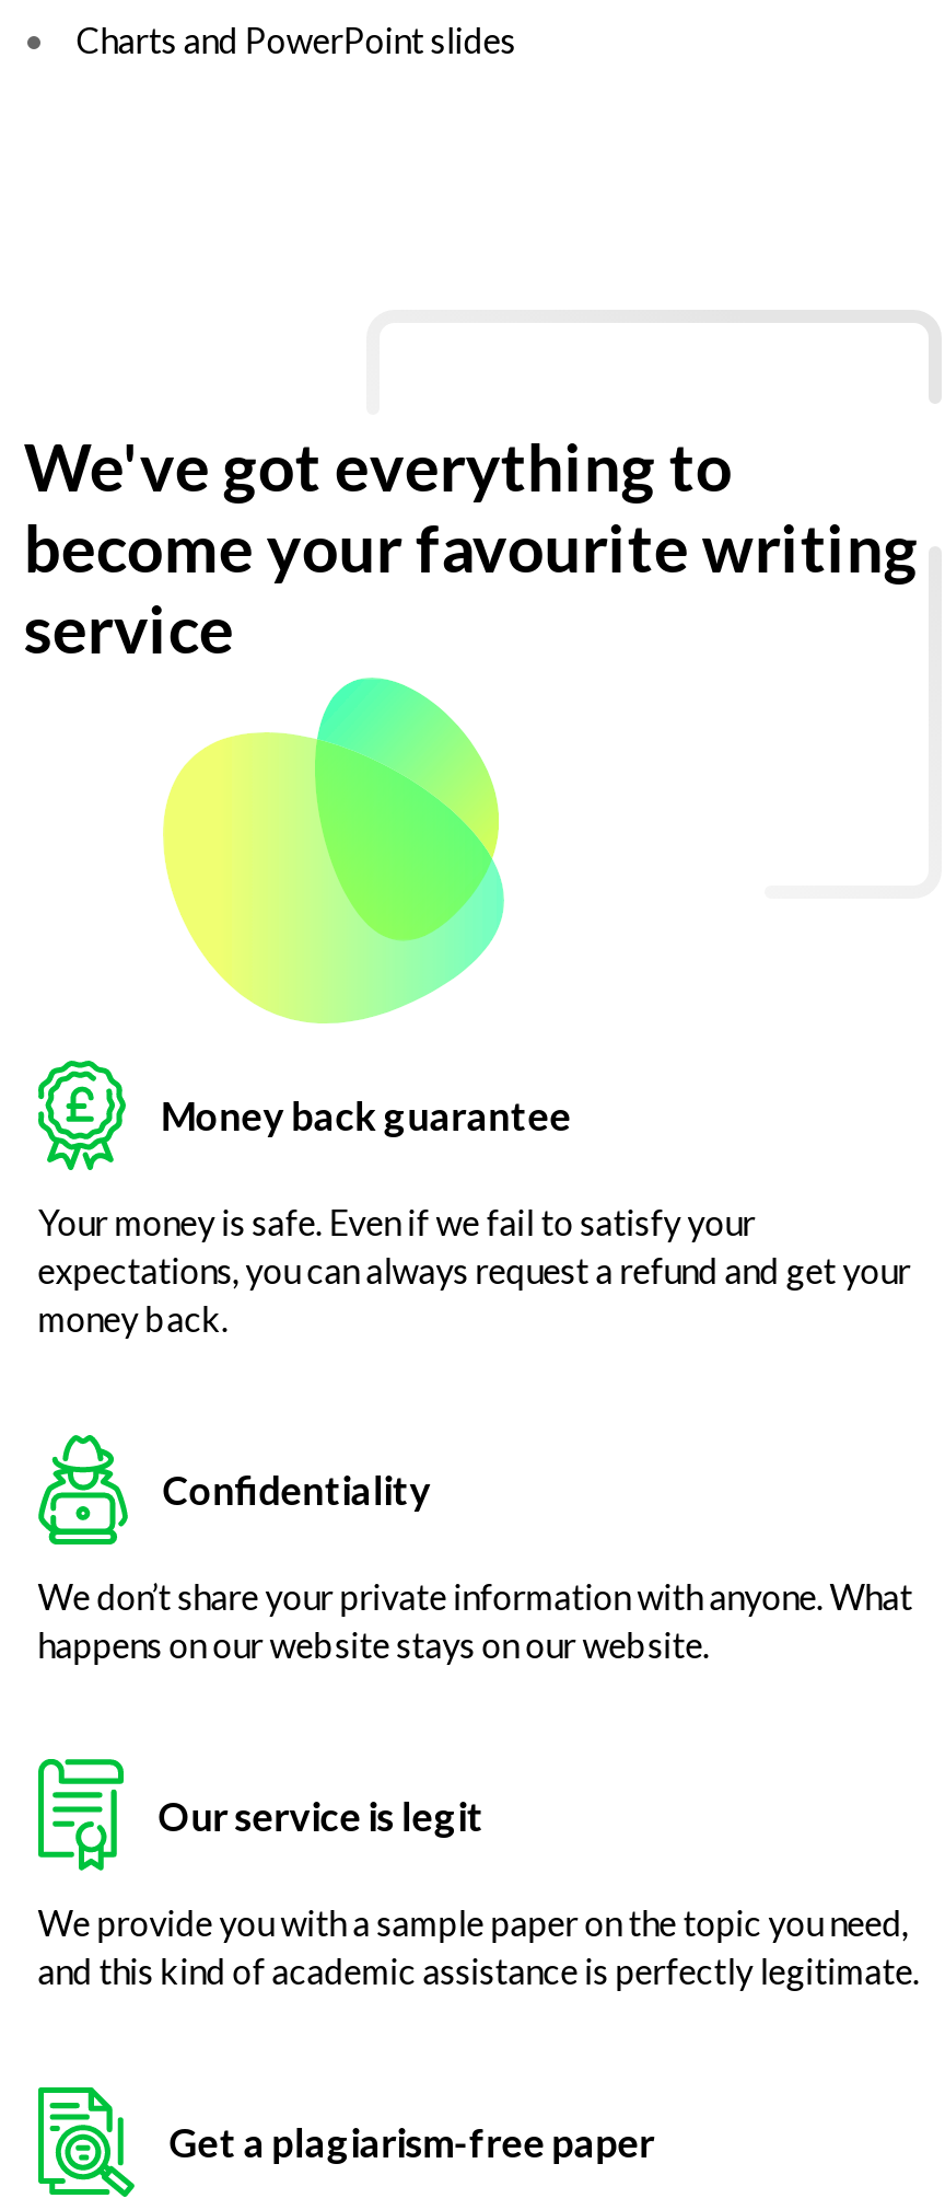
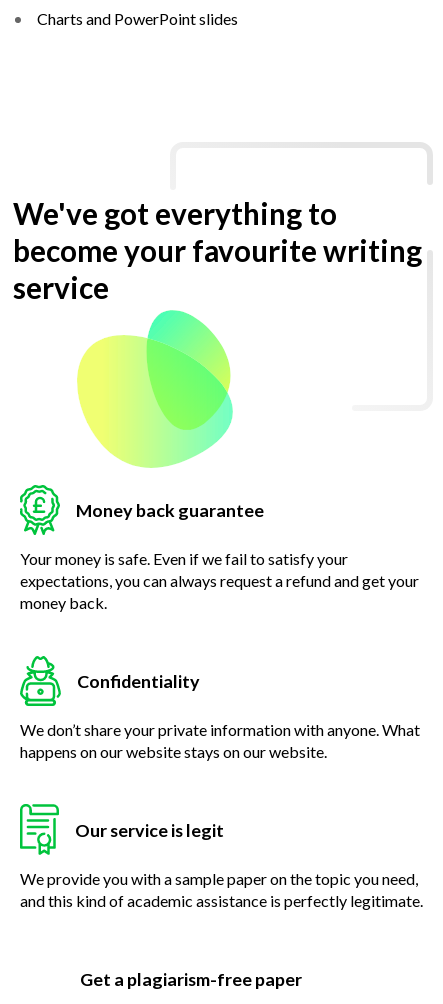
- [image]
